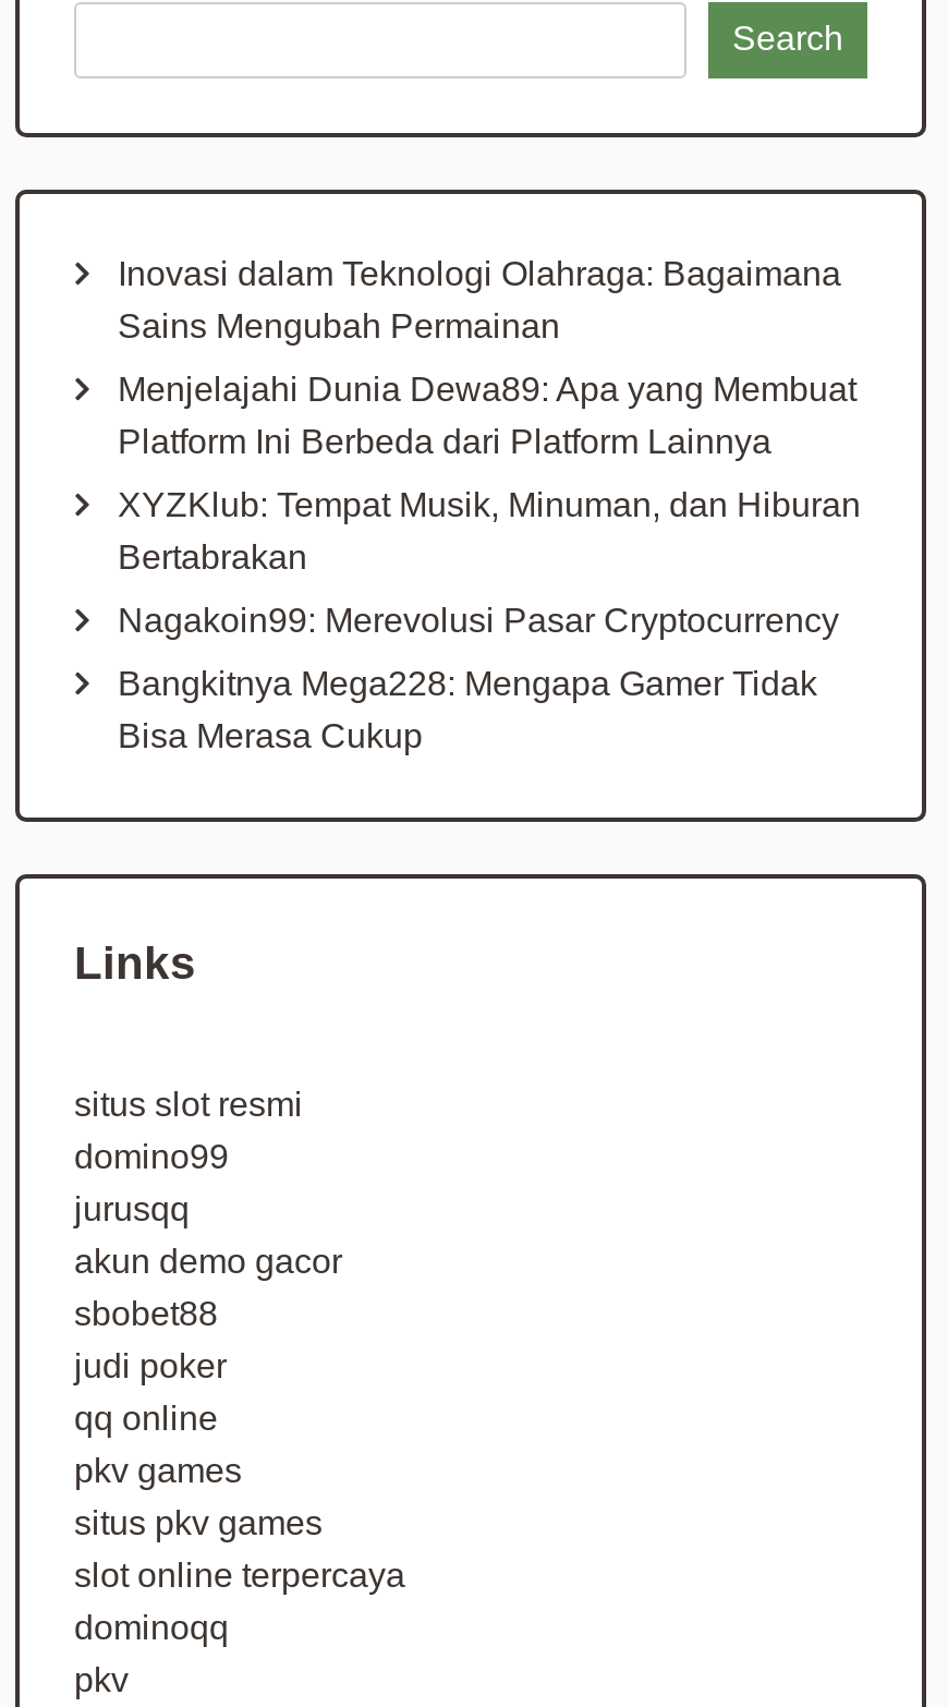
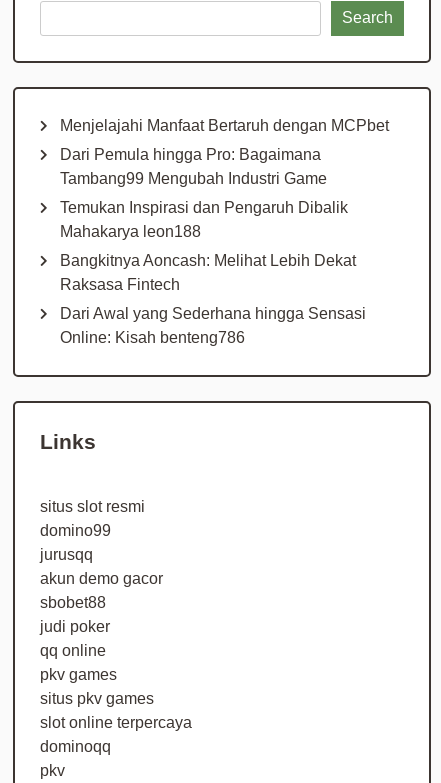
- Inovasi dalam Teknologi Olahraga: Bagaimana
- Sains Mengubah Permainan
+ Menjelajahi Manfaat Bertaruh dengan MCPbet

- Menjelajahi Dunia Dewa89: Apa yang Membuat
- Platform Ini Berbeda dari Platform Lainnya
+ Dari Pemula hingga Pro: Bagaimana
+ Tambang99 Mengubah Industri Game

- XYZKlub: Tempat Musik, Minuman, dan Hiburan
- Bertabrakan
+ Temukan Inspirasi dan Pengaruh Dibalik
+ Mahakarya leon188

- Nagakoin99: Merevolusi Pasar Cryptocurrency
+ Bangkitnya Aoncash: Melihat Lebih Dekat
+ Raksasa Fintech

- Bangkitnya Mega228: Mengapa Gamer Tidak
- Bisa Merasa Cukup
+ Dari Awal yang Sederhana hingga Sensasi
+ Online: Kisah benteng786
